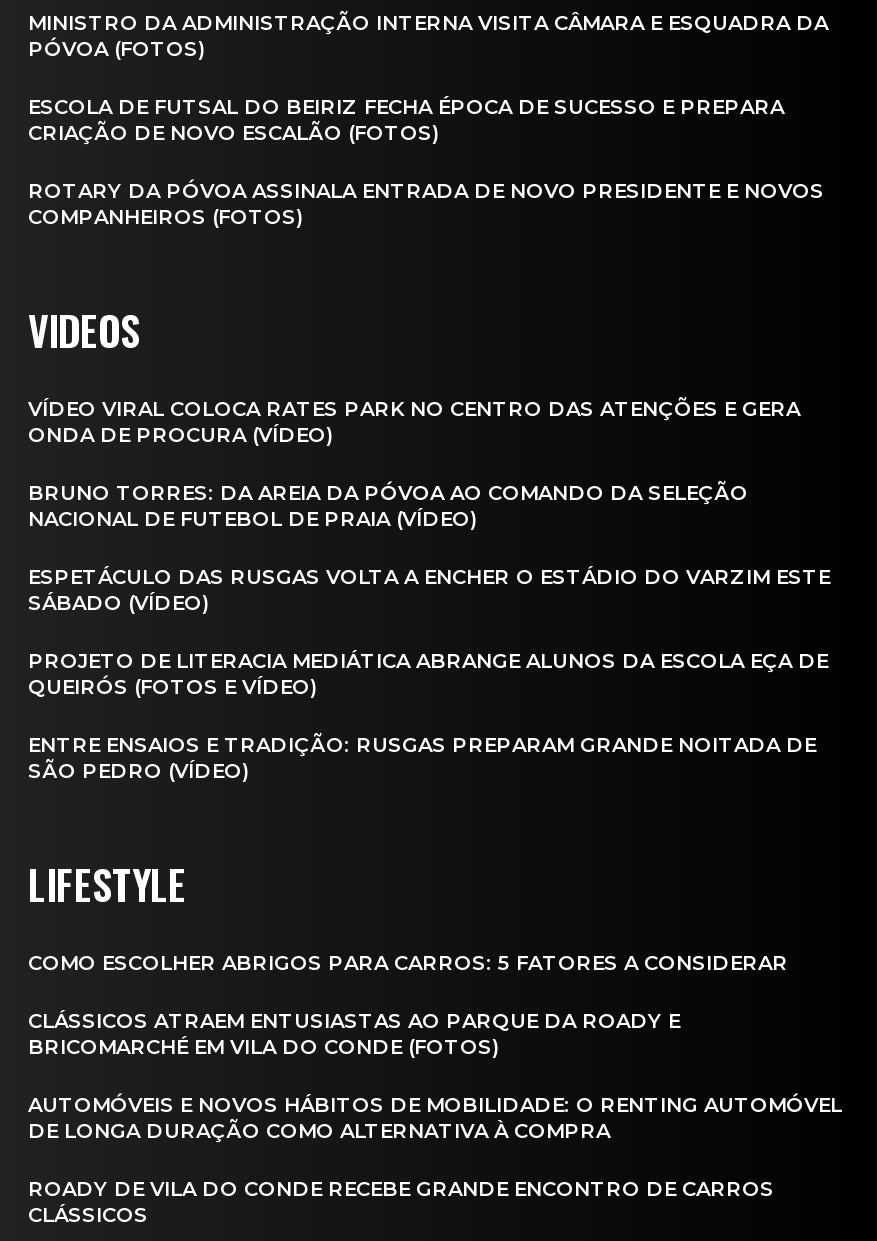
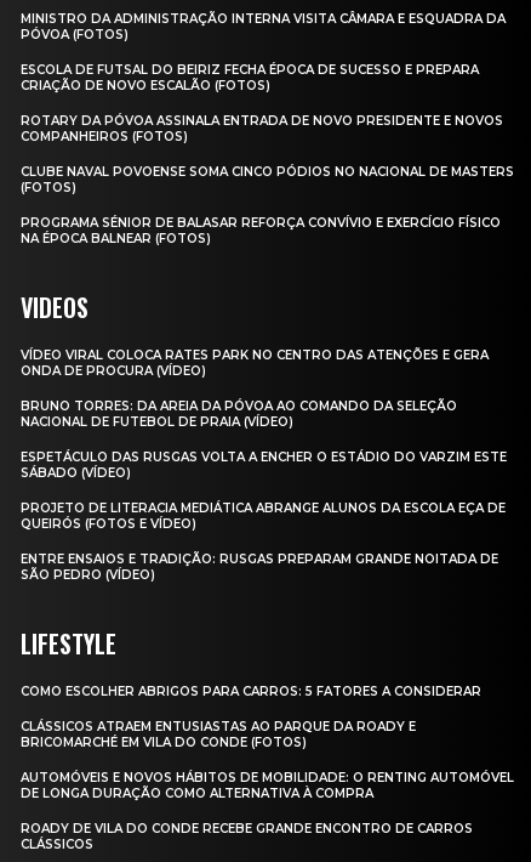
+ CLUBE NAVAL POVOENSE SOMA CINCO PÓDIOS NO NACIONAL DE MASTERS
+ (FOTOS)
+ PROGRAMA SÉNIOR DE BALASAR REFORÇA CONVÍVIO E EXERCÍCIO FÍSICO
+ NA ÉPOCA BALNEAR (FOTOS)
